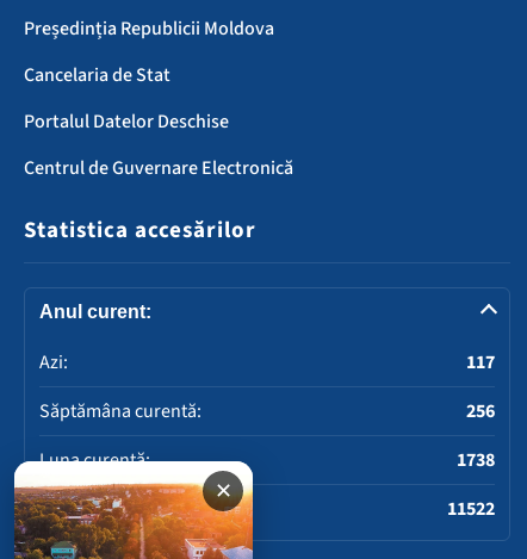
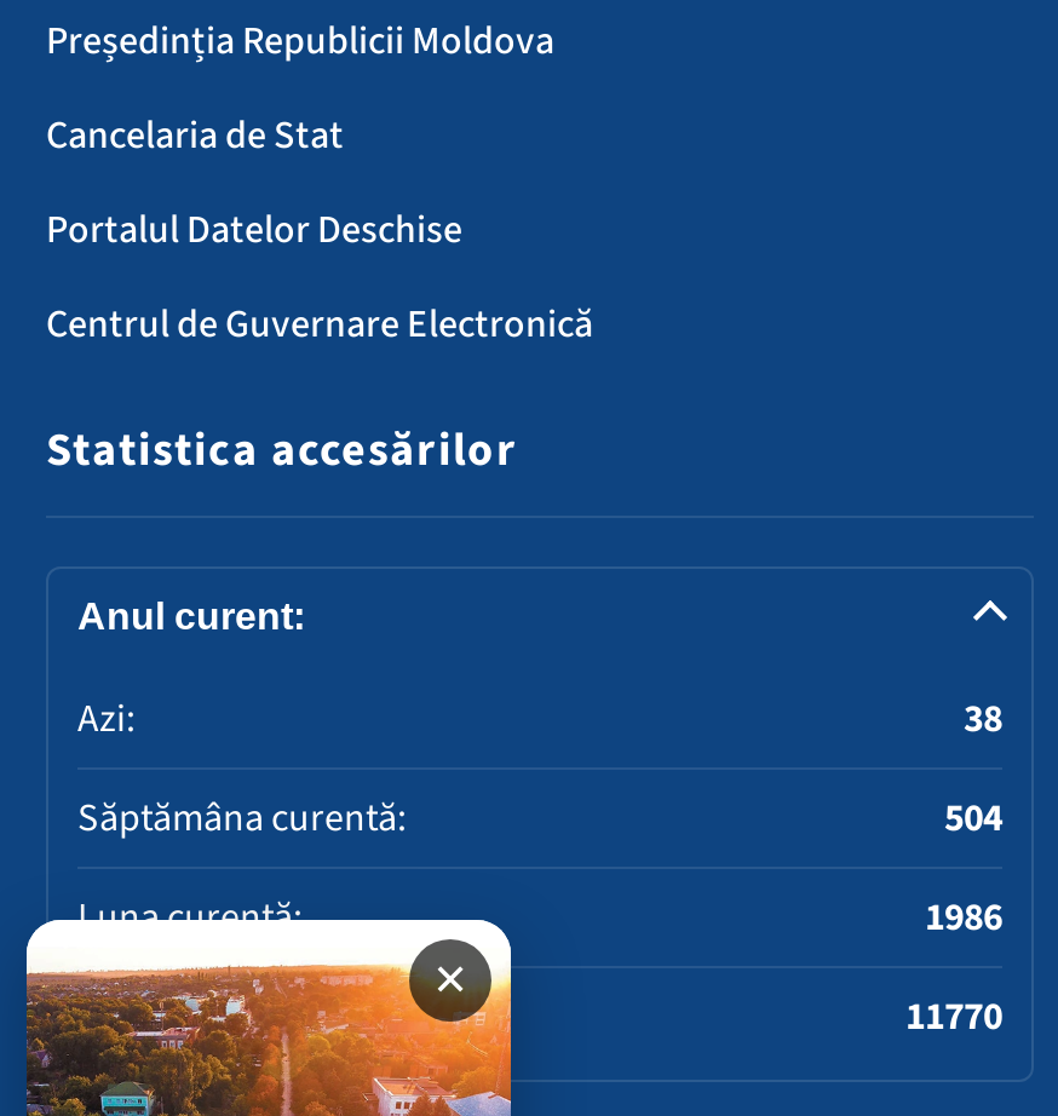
- 117
+ 38

- 256
+ 504

- 1738
+ 1986

- 11522
+ 11770
